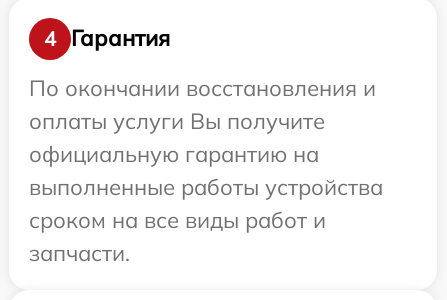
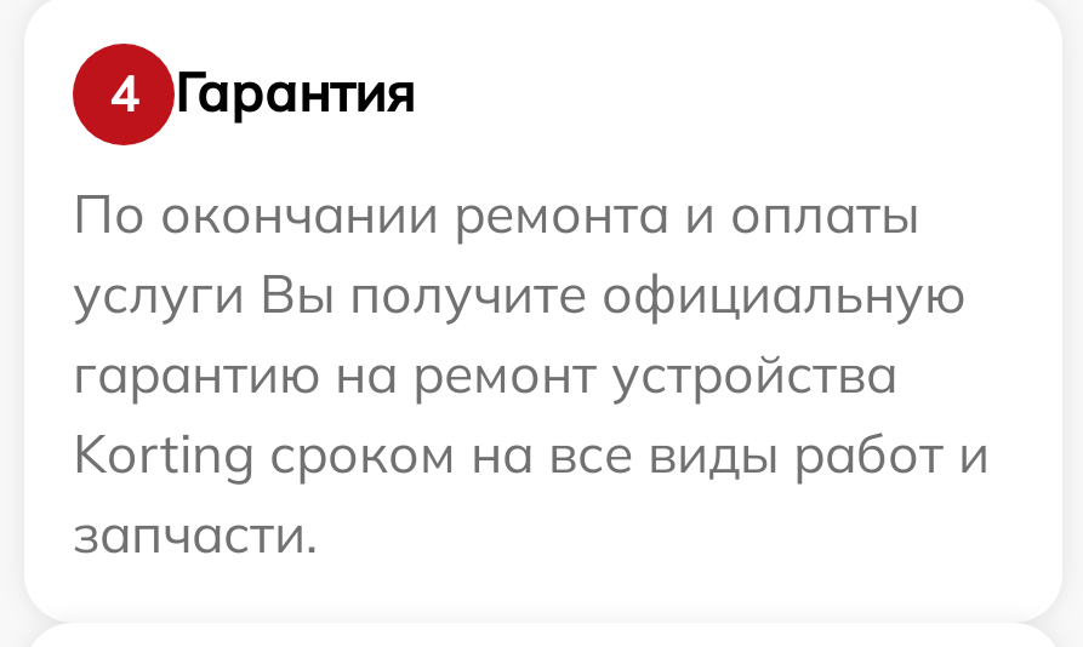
- По окончании восстановления и
- оплаты услуги Вы получите
- официальную гарантию на
- выполненные работы устройства
- сроком на все виды работ и
+ По окончании ремонта и оплаты
+ услуги Вы получите официальную
+ гарантию на ремонт устройства
+ Korting сроком на все виды работ и
